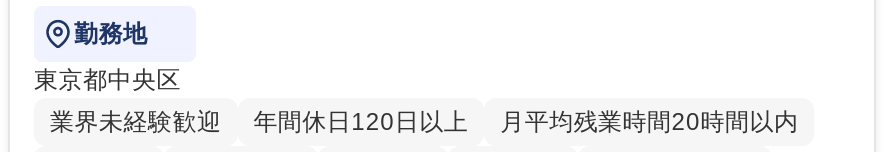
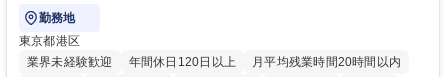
- 東京都中央区
+ 東京都港区
